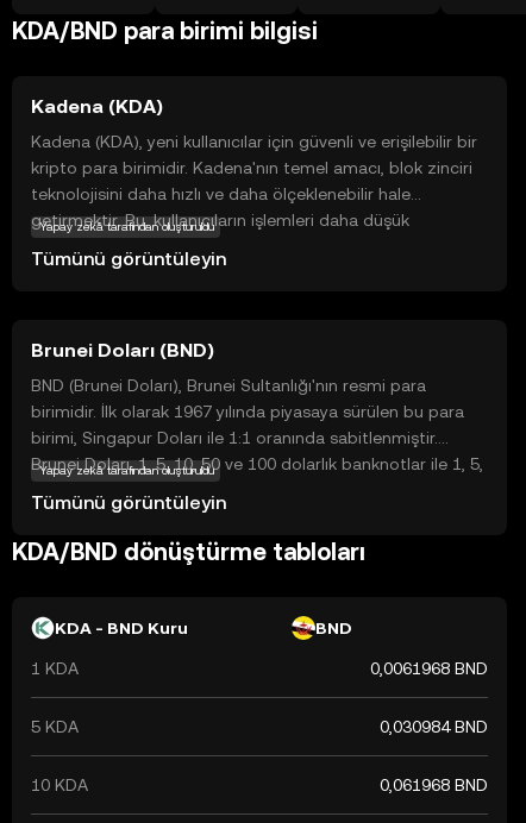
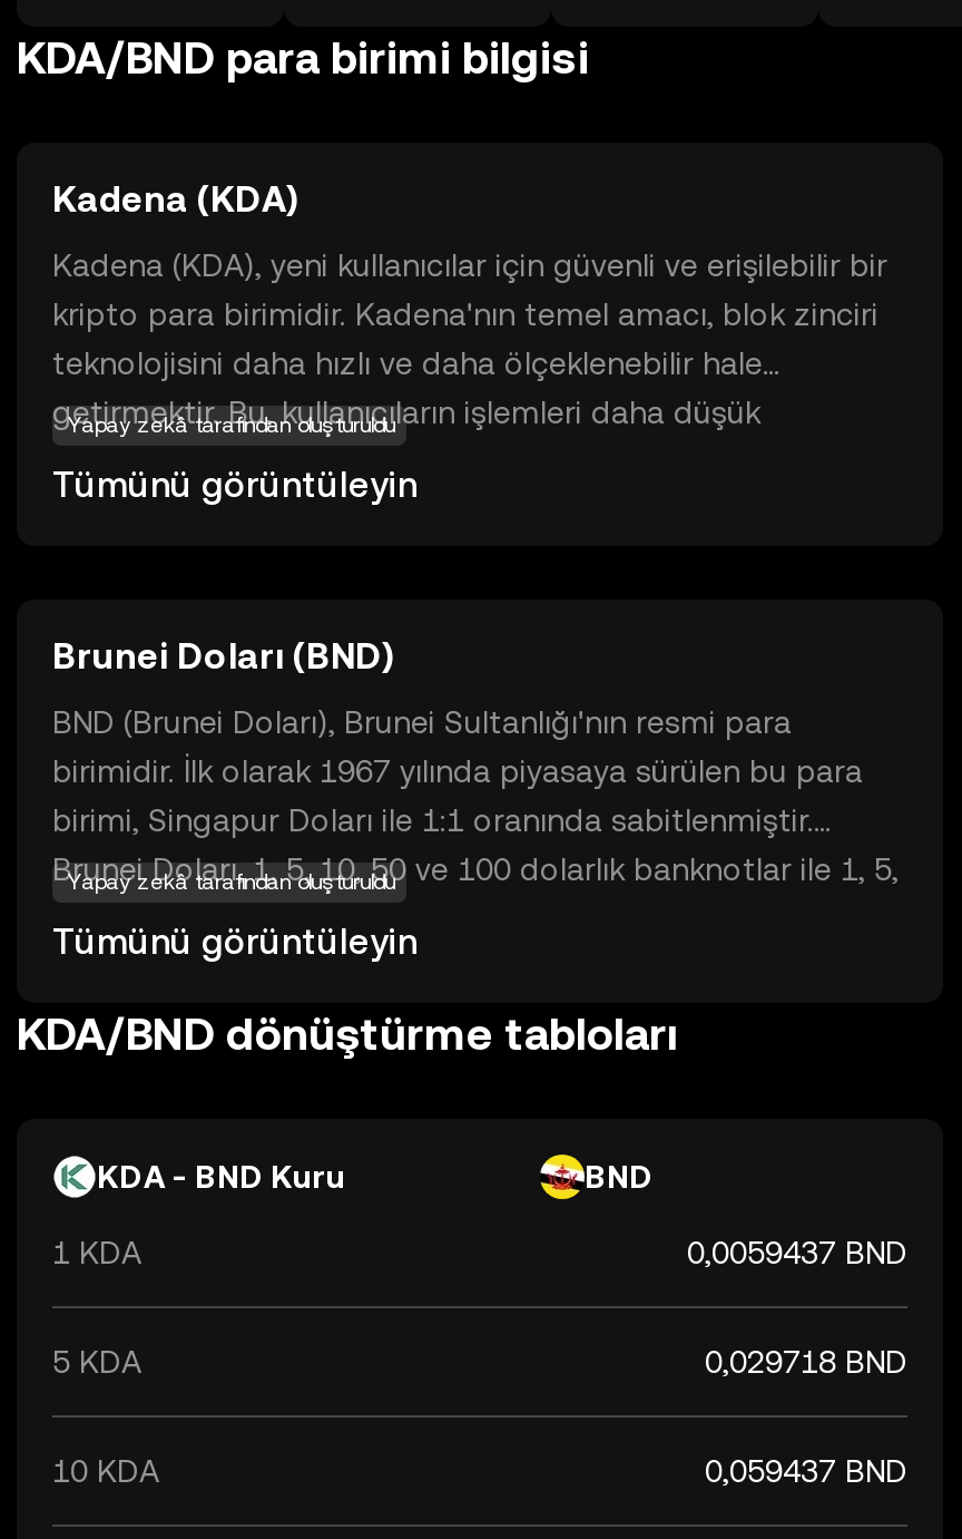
- 0,0061968 BND
+ 0,0059437 BND

- 0,030984 BND
+ 0,029718 BND

- 0,061968 BND
+ 0,059437 BND
